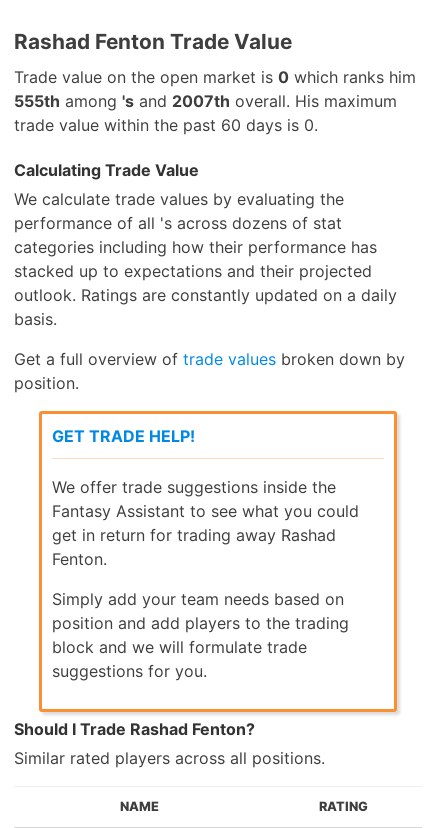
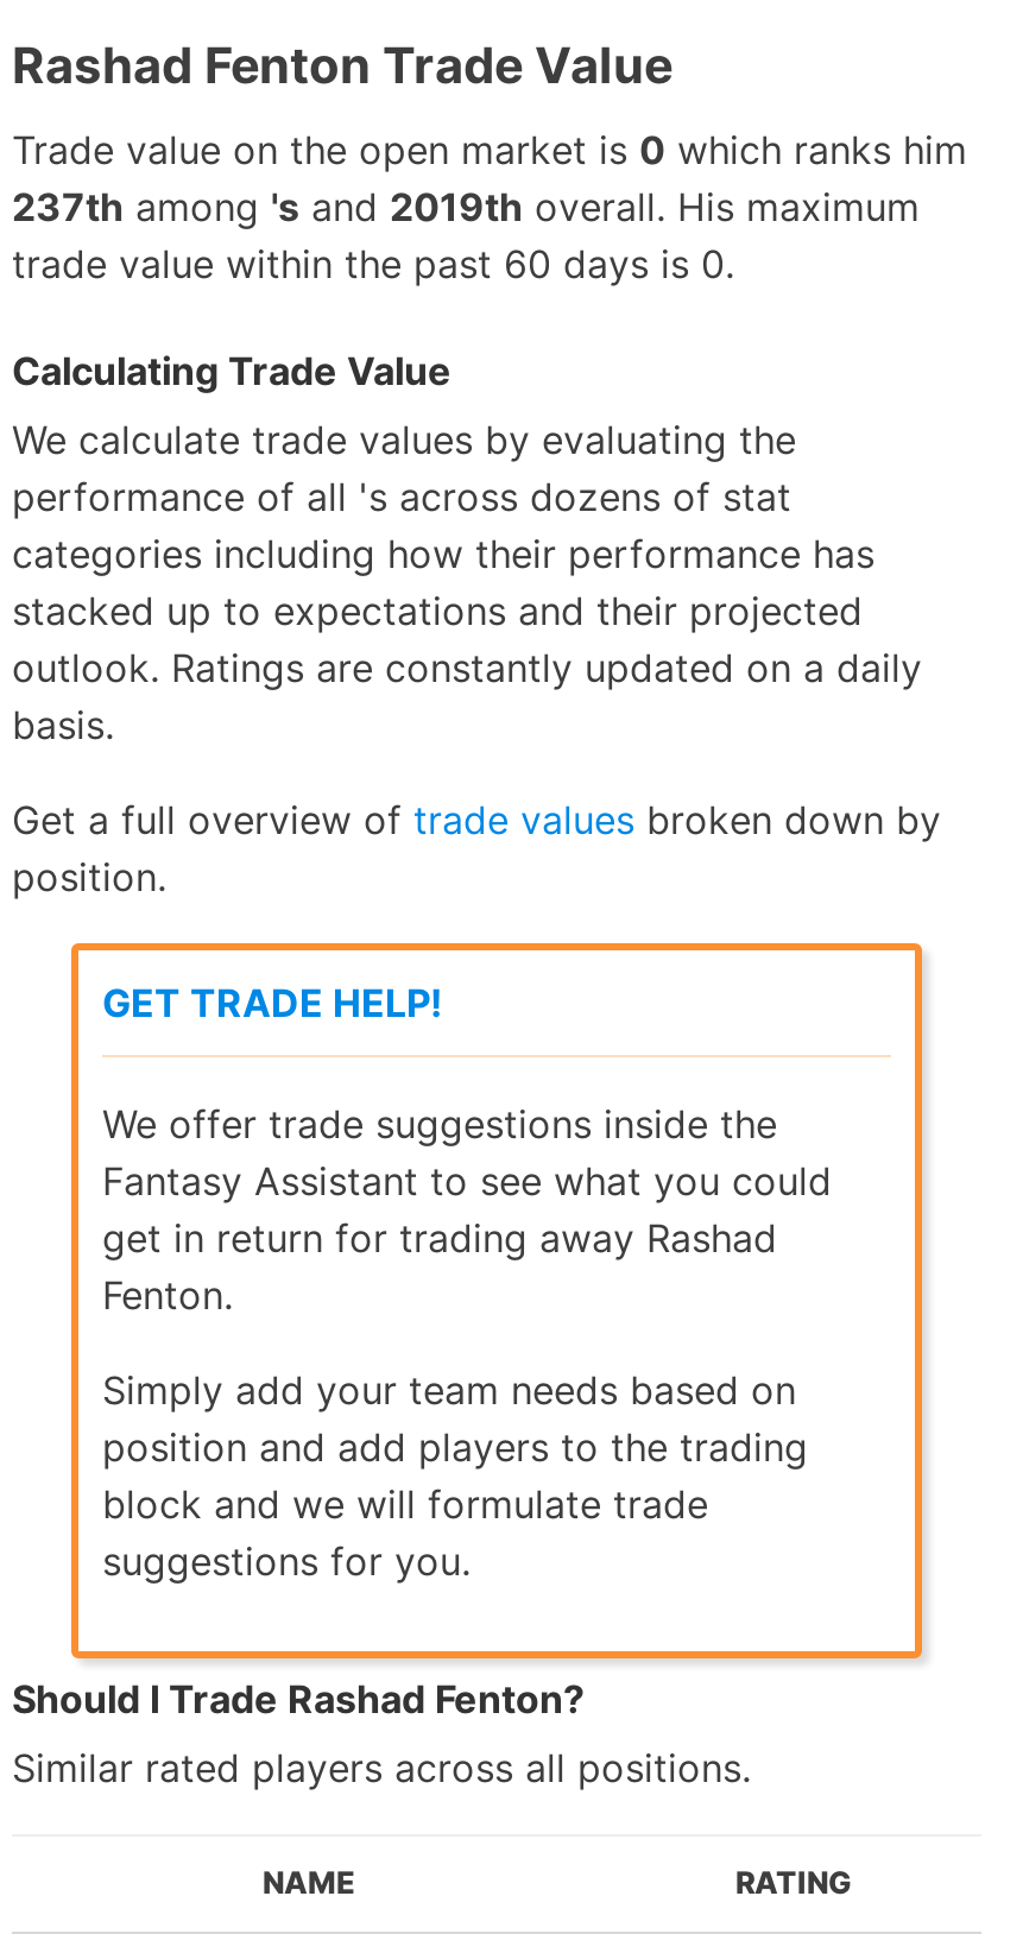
- 555th among 's and 2007th overall. His maximum
+ 237th among 's and 2019th overall. His maximum
